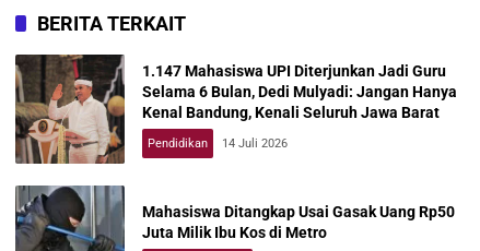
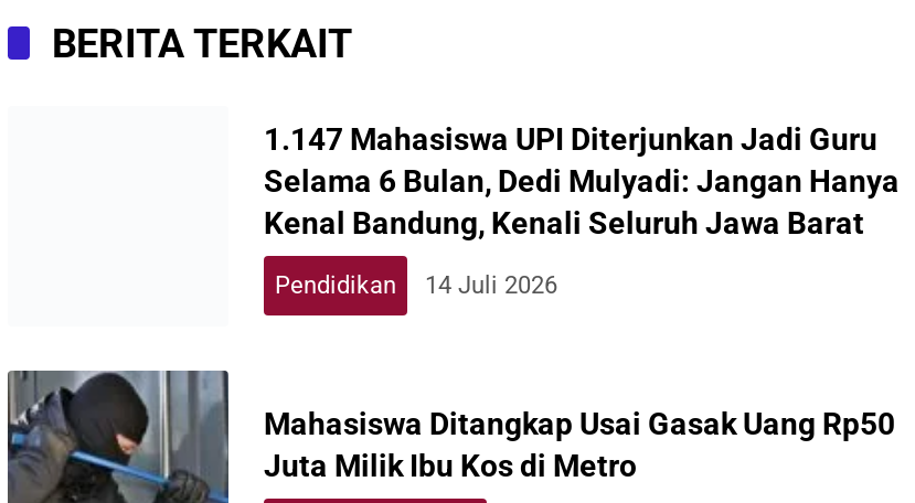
- [image]
